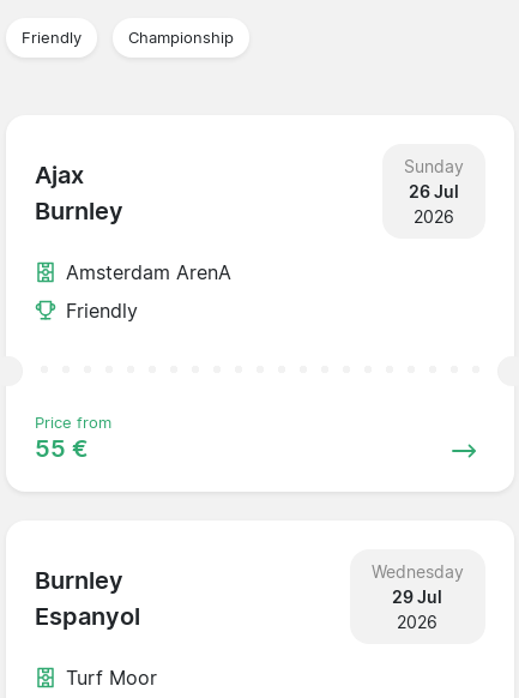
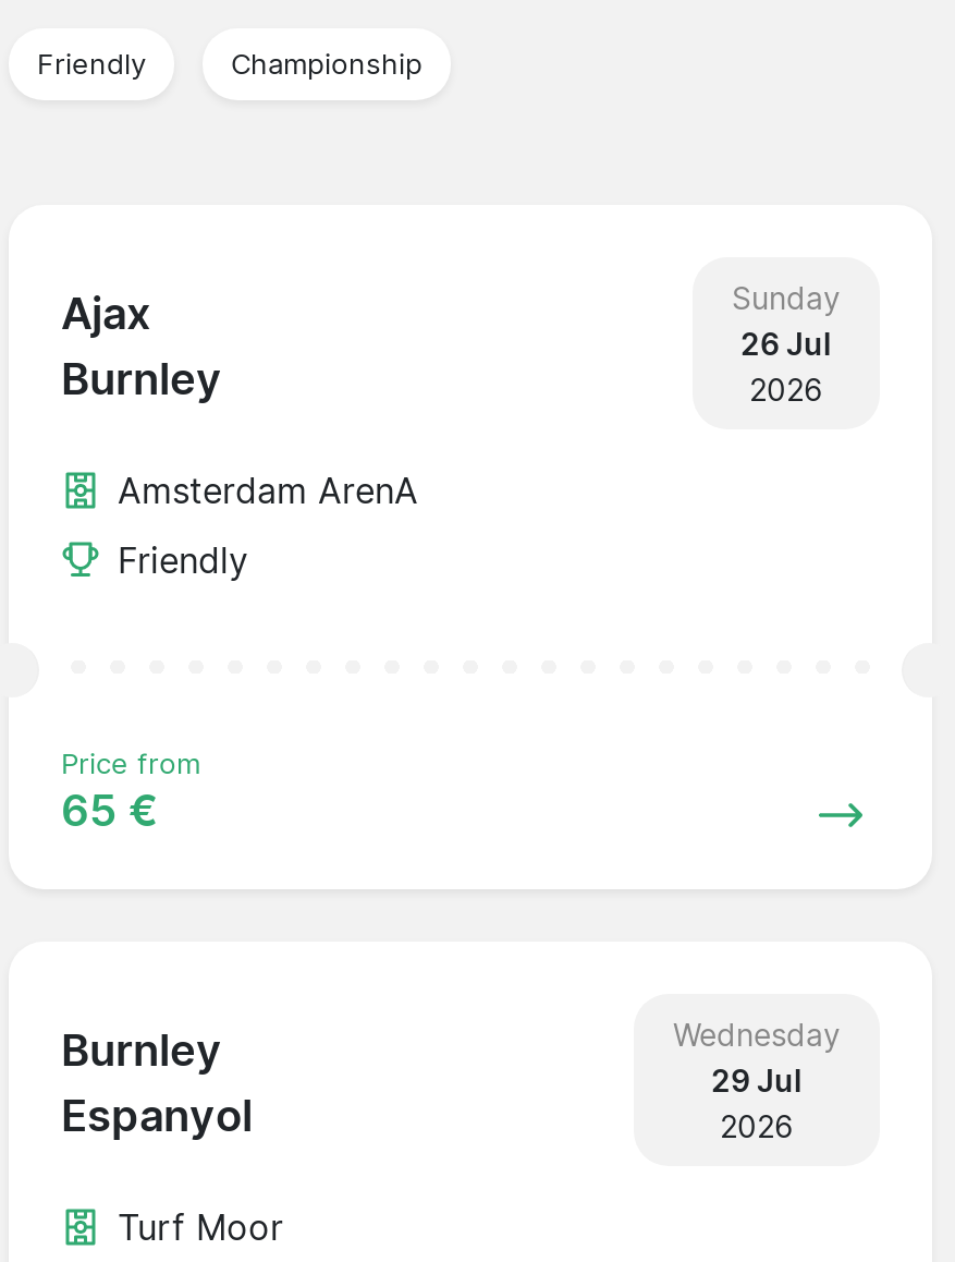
- 55 €
+ 65 €
